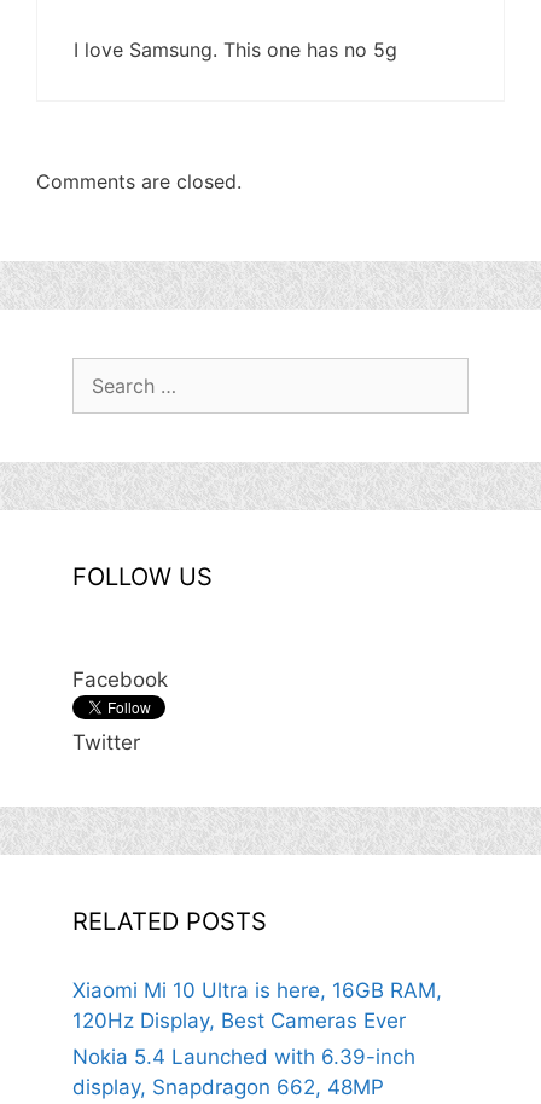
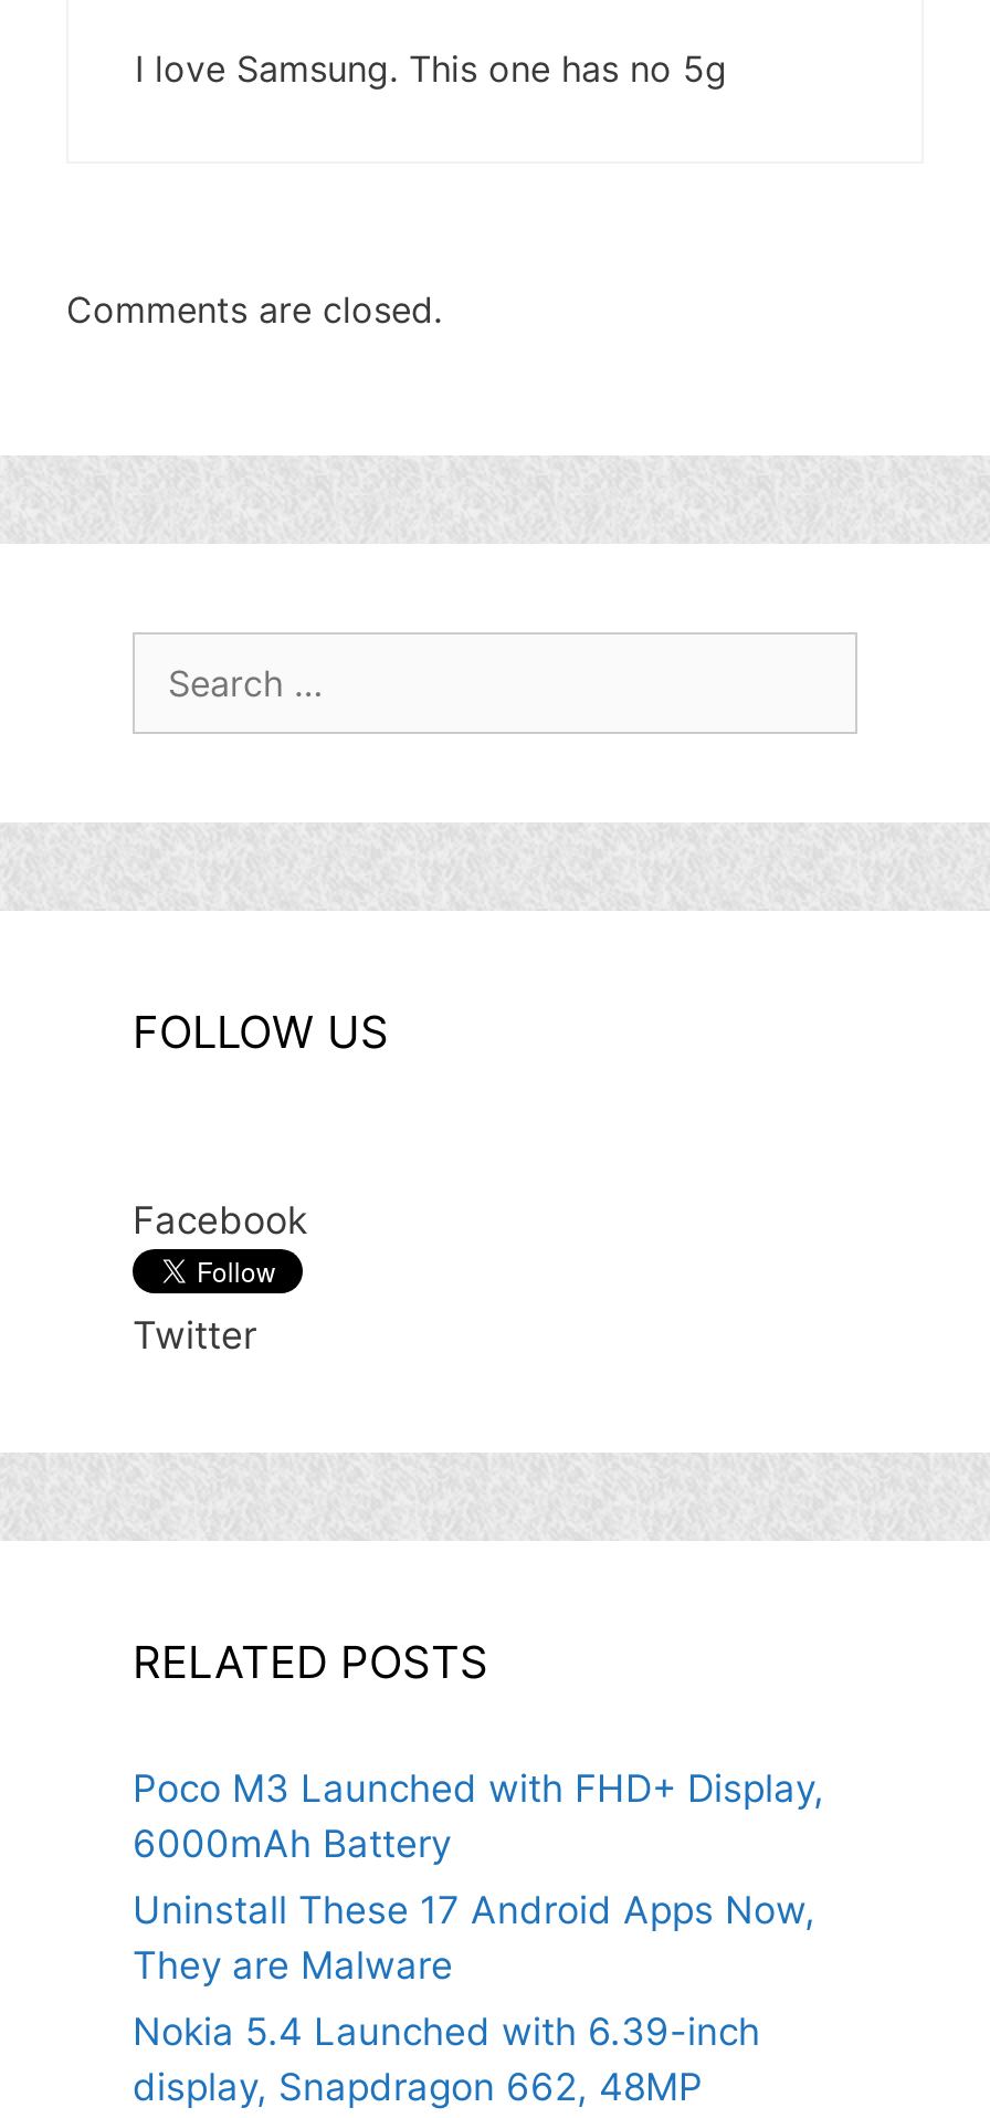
- Xiaomi Mi 10 Ultra is here, 16GB RAM,
- 120Hz Display, Best Cameras Ever
+ Poco M3 Launched with FHD+ Display,
+ 6000mAh Battery
+ Uninstall These 17 Android Apps Now,
+ They are Malware
